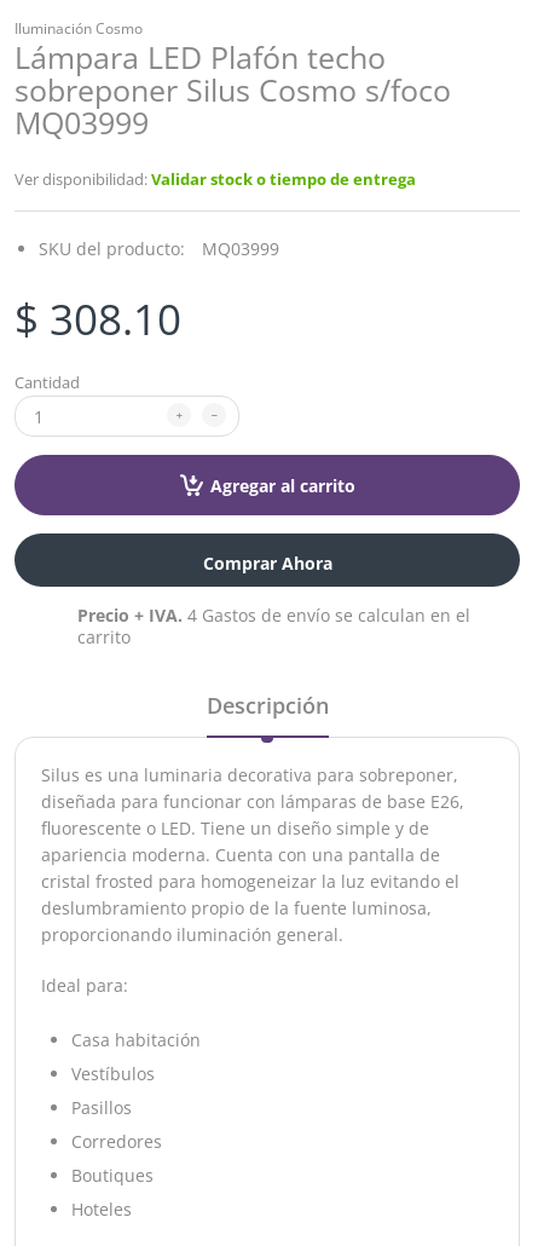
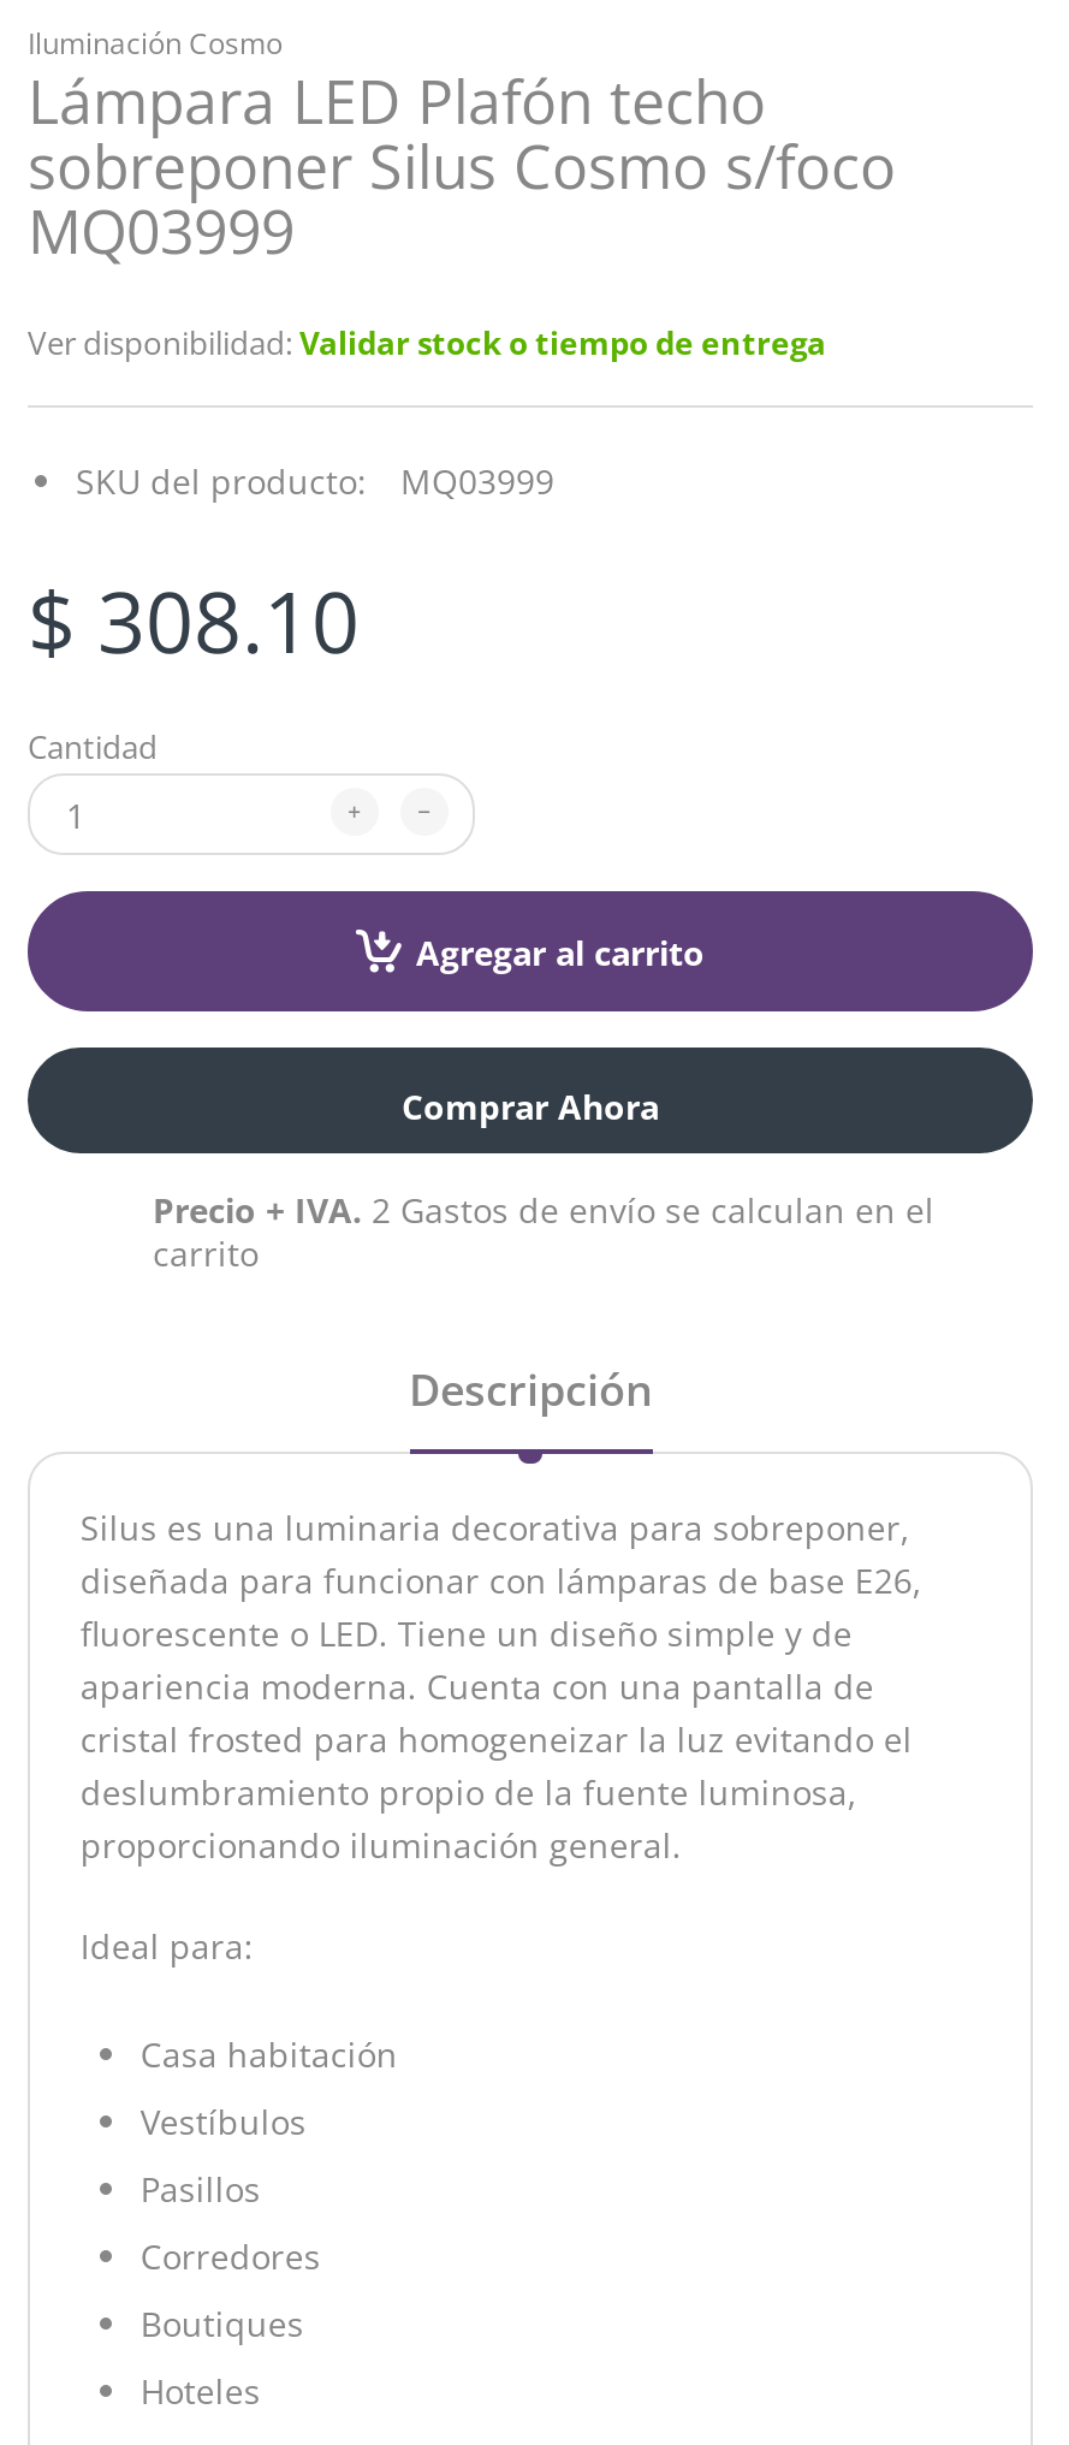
- Precio + IVA. 4 Gastos de envío se calculan en el
+ Precio + IVA. 2 Gastos de envío se calculan en el
